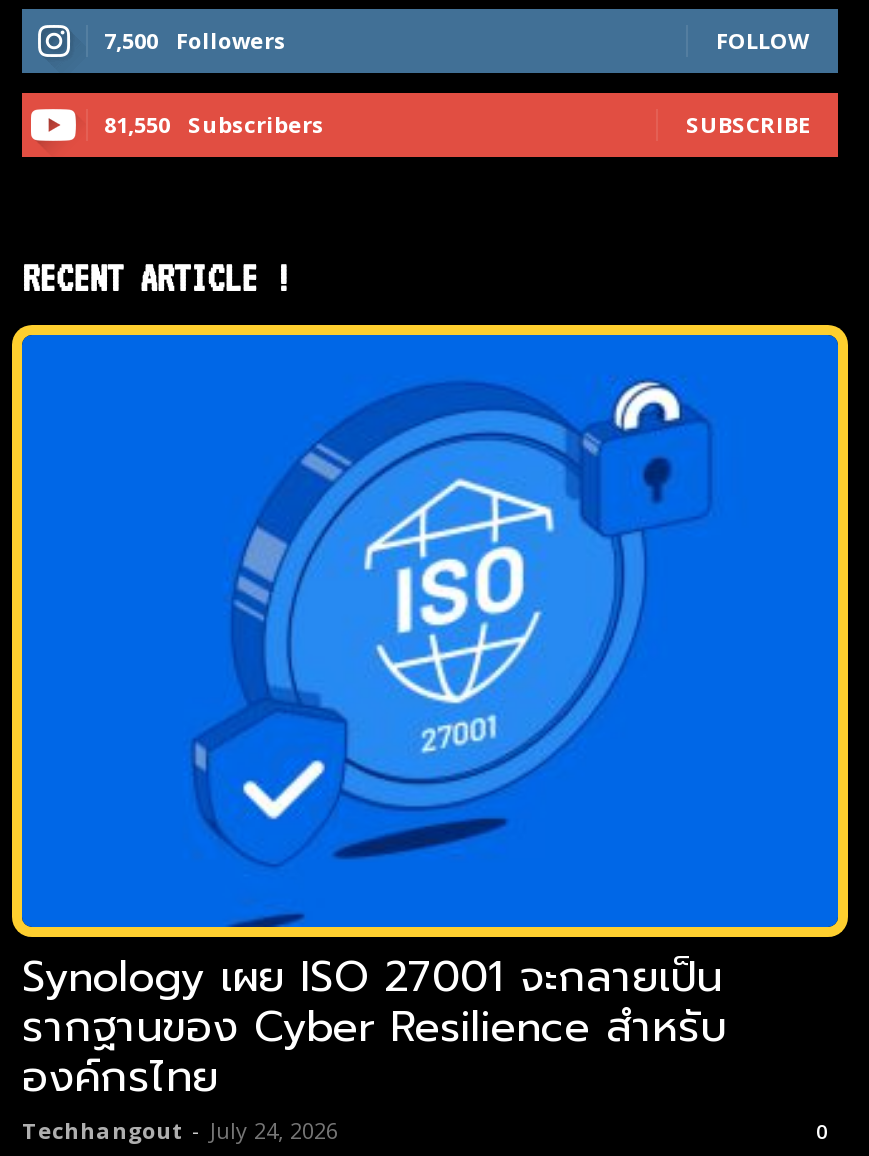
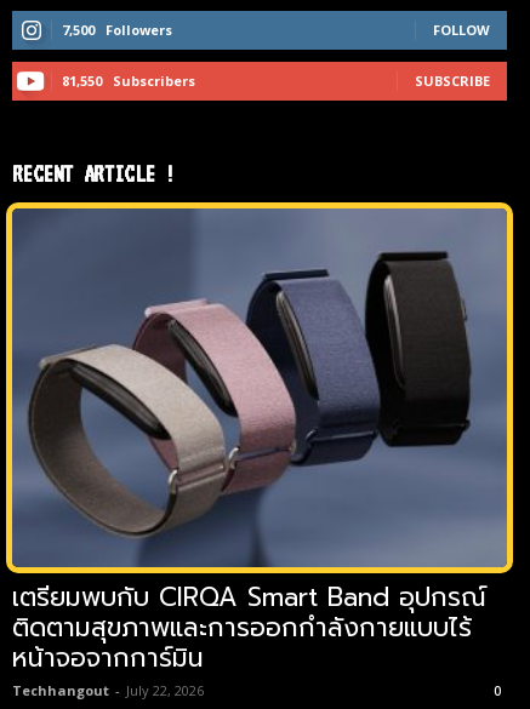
- [image]
- Synology เผย ISO 27001 จะกลายเป็น
- รากฐานของ Cyber Resilience สำหรับ
- องค์กรไทย
- Techhangout - July 24, 2026
+ [image]
+ เตรียมพบกับ CIRQA Smart Band อุปกรณ์
+ ติดตามสุขภาพและการออกกำลังกายแบบไร้
+ หน้าจอจากการ์มิน
+ Techhangout - July 22, 2026
